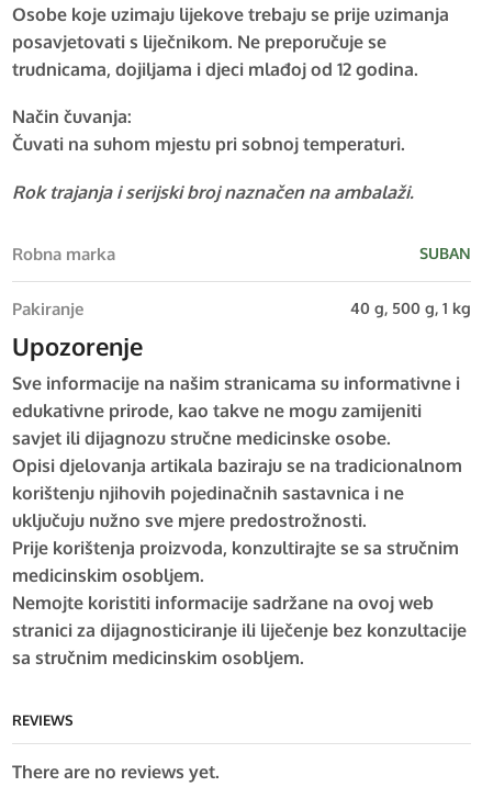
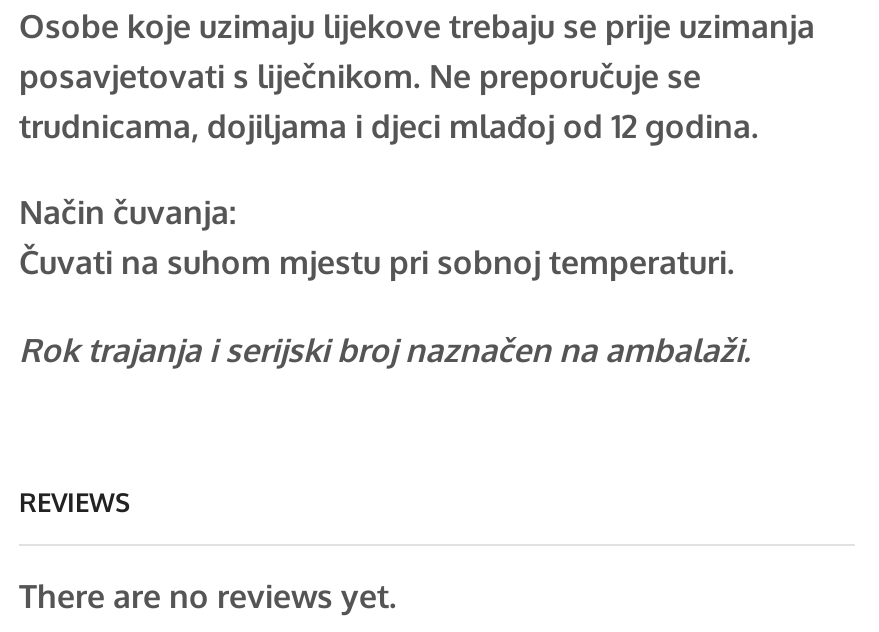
- Robna marka
- SUBAN
- Pakiranje
- 40 g, 500 g, 1 kg
- Upozorenje
- Sve informacije na našim stranicama su informativne i
- edukativne prirode, kao takve ne mogu zamijeniti
- savjet ili dijagnozu stručne medicinske osobe.
- Opisi djelovanja artikala baziraju se na tradicionalnom
- korištenju njihovih pojedinačnih sastavnica i ne
- uključuju nužno sve mjere predostrožnosti.
- Prije korištenja proizvoda, konzultirajte se sa stručnim
- medicinskim osobljem.
- Nemojte koristiti informacije sadržane na ovoj web
- stranici za dijagnosticiranje ili liječenje bez konzultacije
- sa stručnim medicinskim osobljem.
